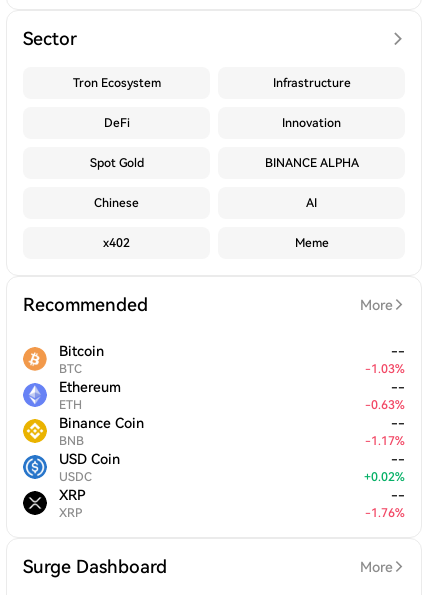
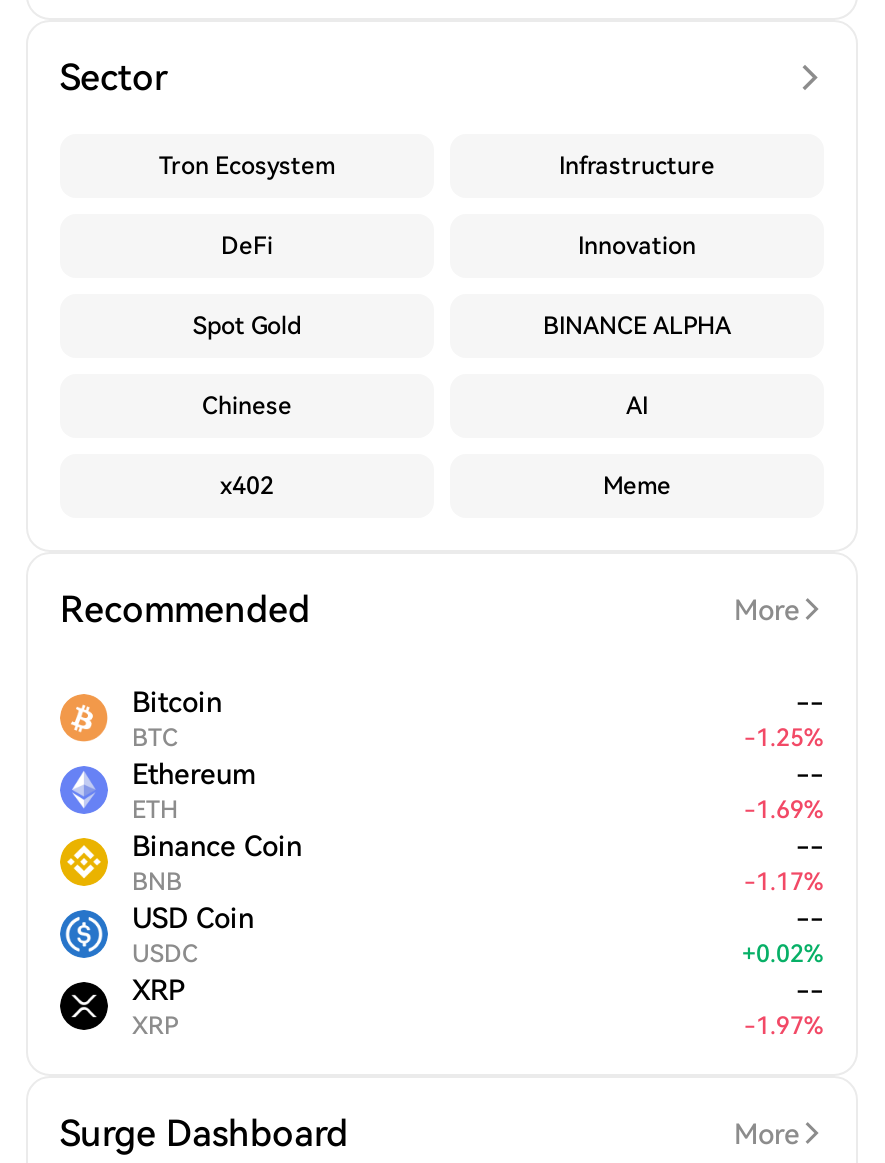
- -1.03%
+ -1.25%

- -0.63%
+ -1.69%

- -1.76%
+ -1.97%
